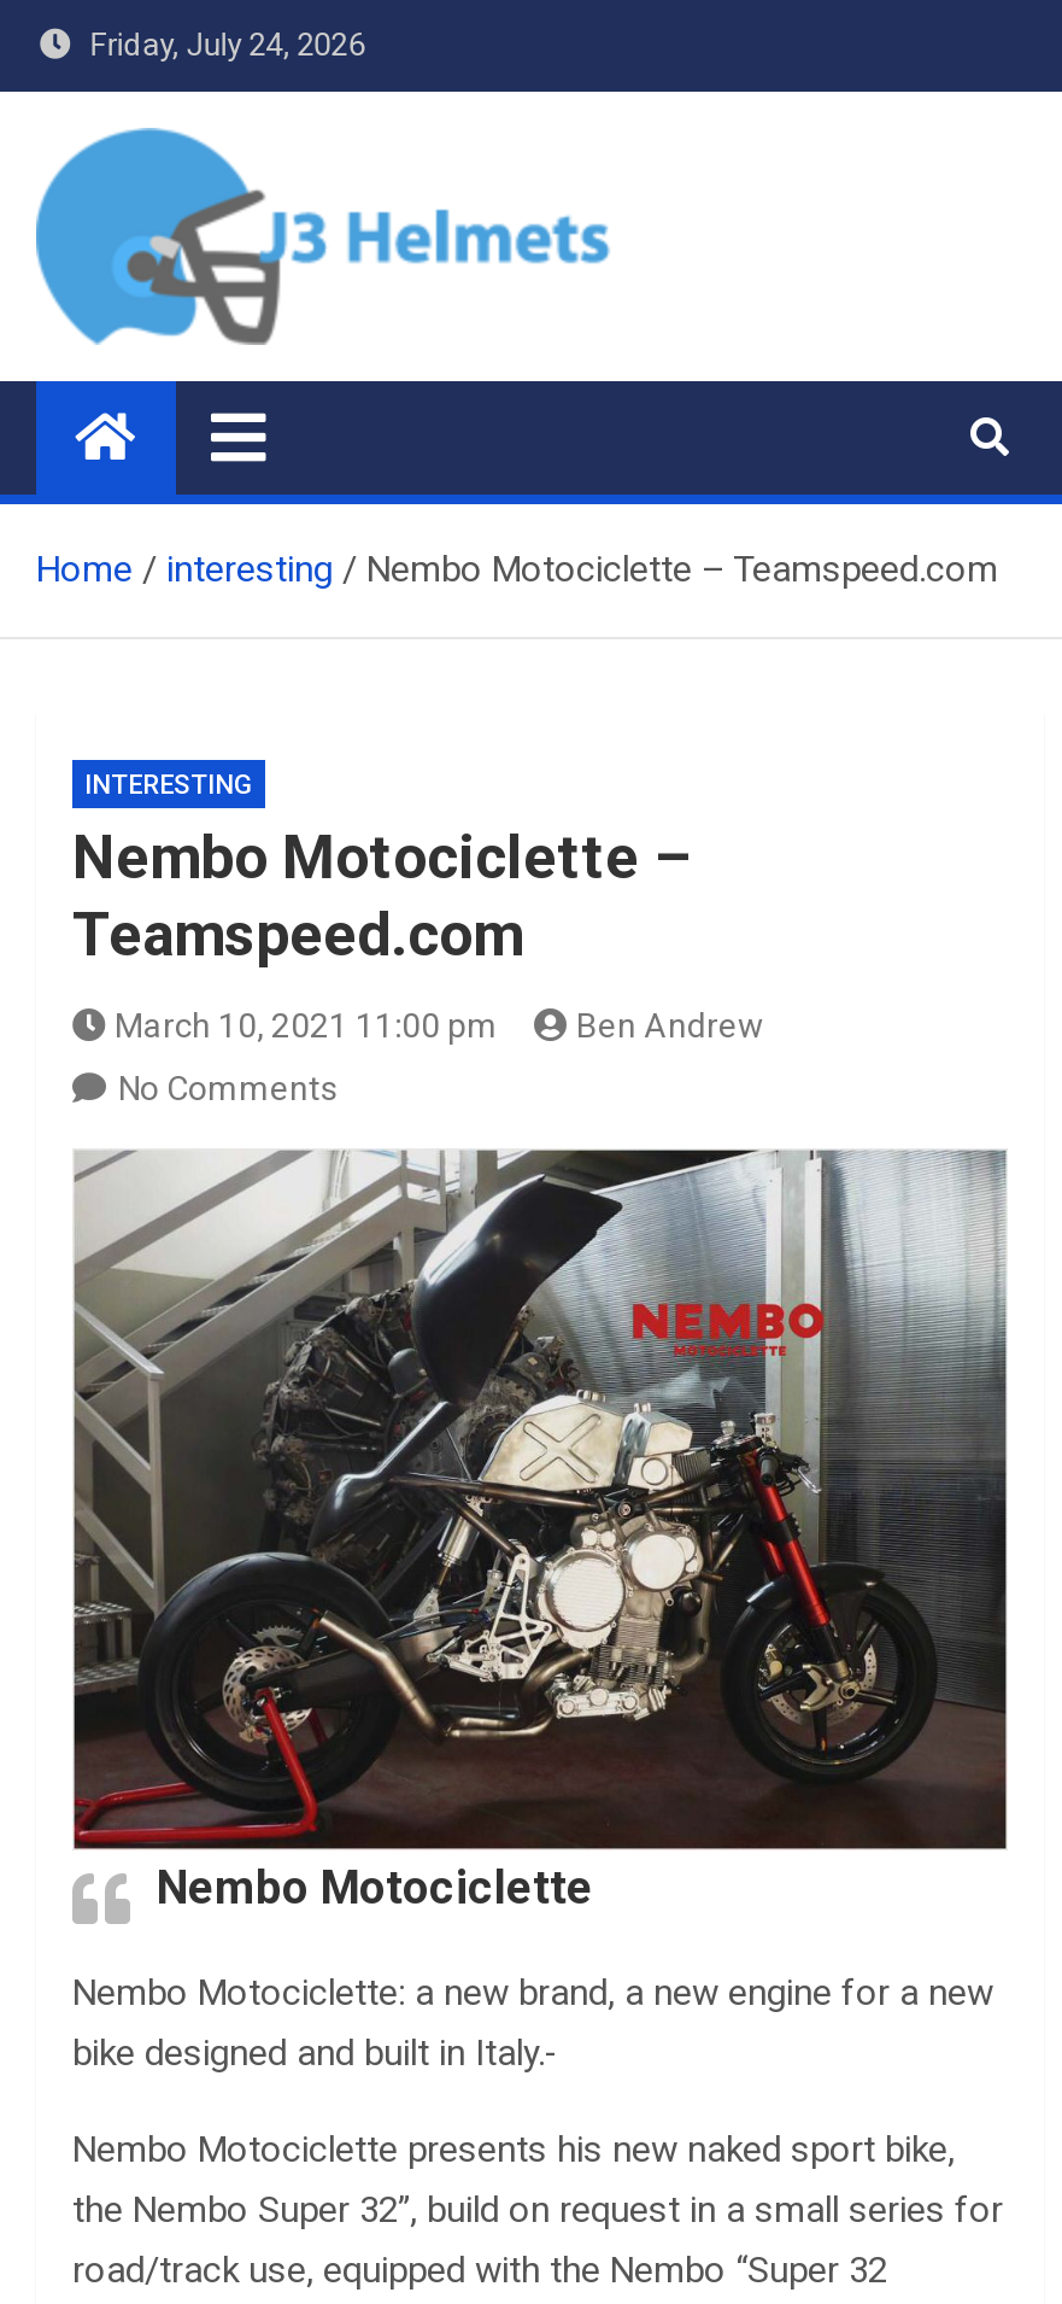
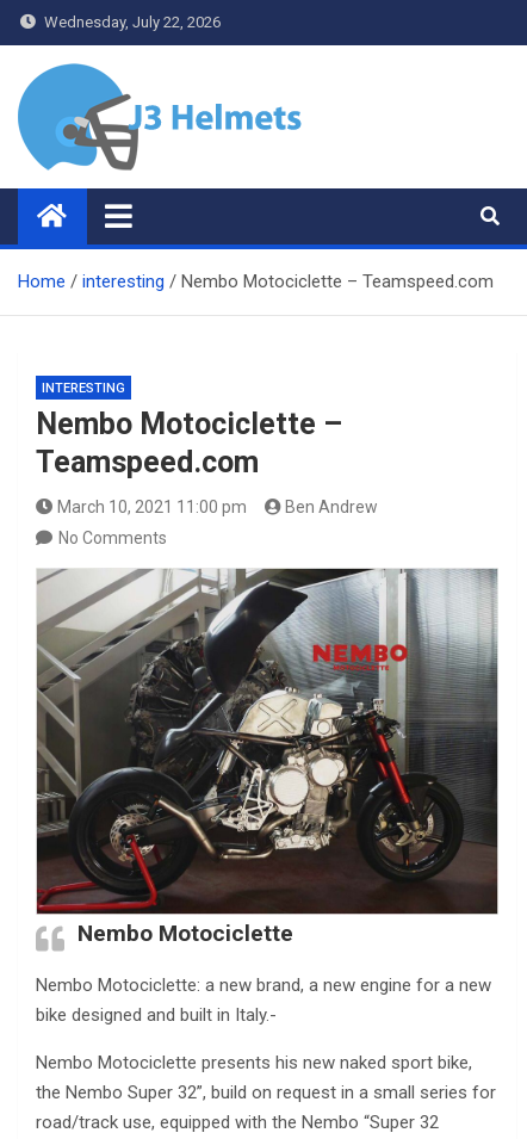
- Friday, July 24, 2026
+ Wednesday, July 22, 2026
